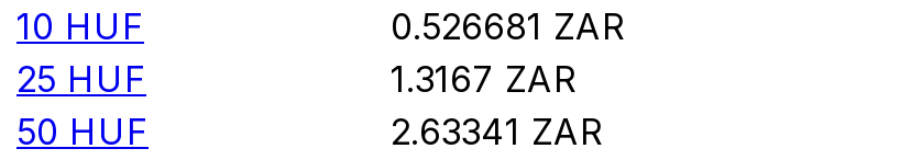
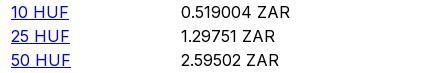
- 0.526681 ZAR
+ 0.519004 ZAR

- 1.3167 ZAR
+ 1.29751 ZAR

- 2.63341 ZAR
+ 2.59502 ZAR
